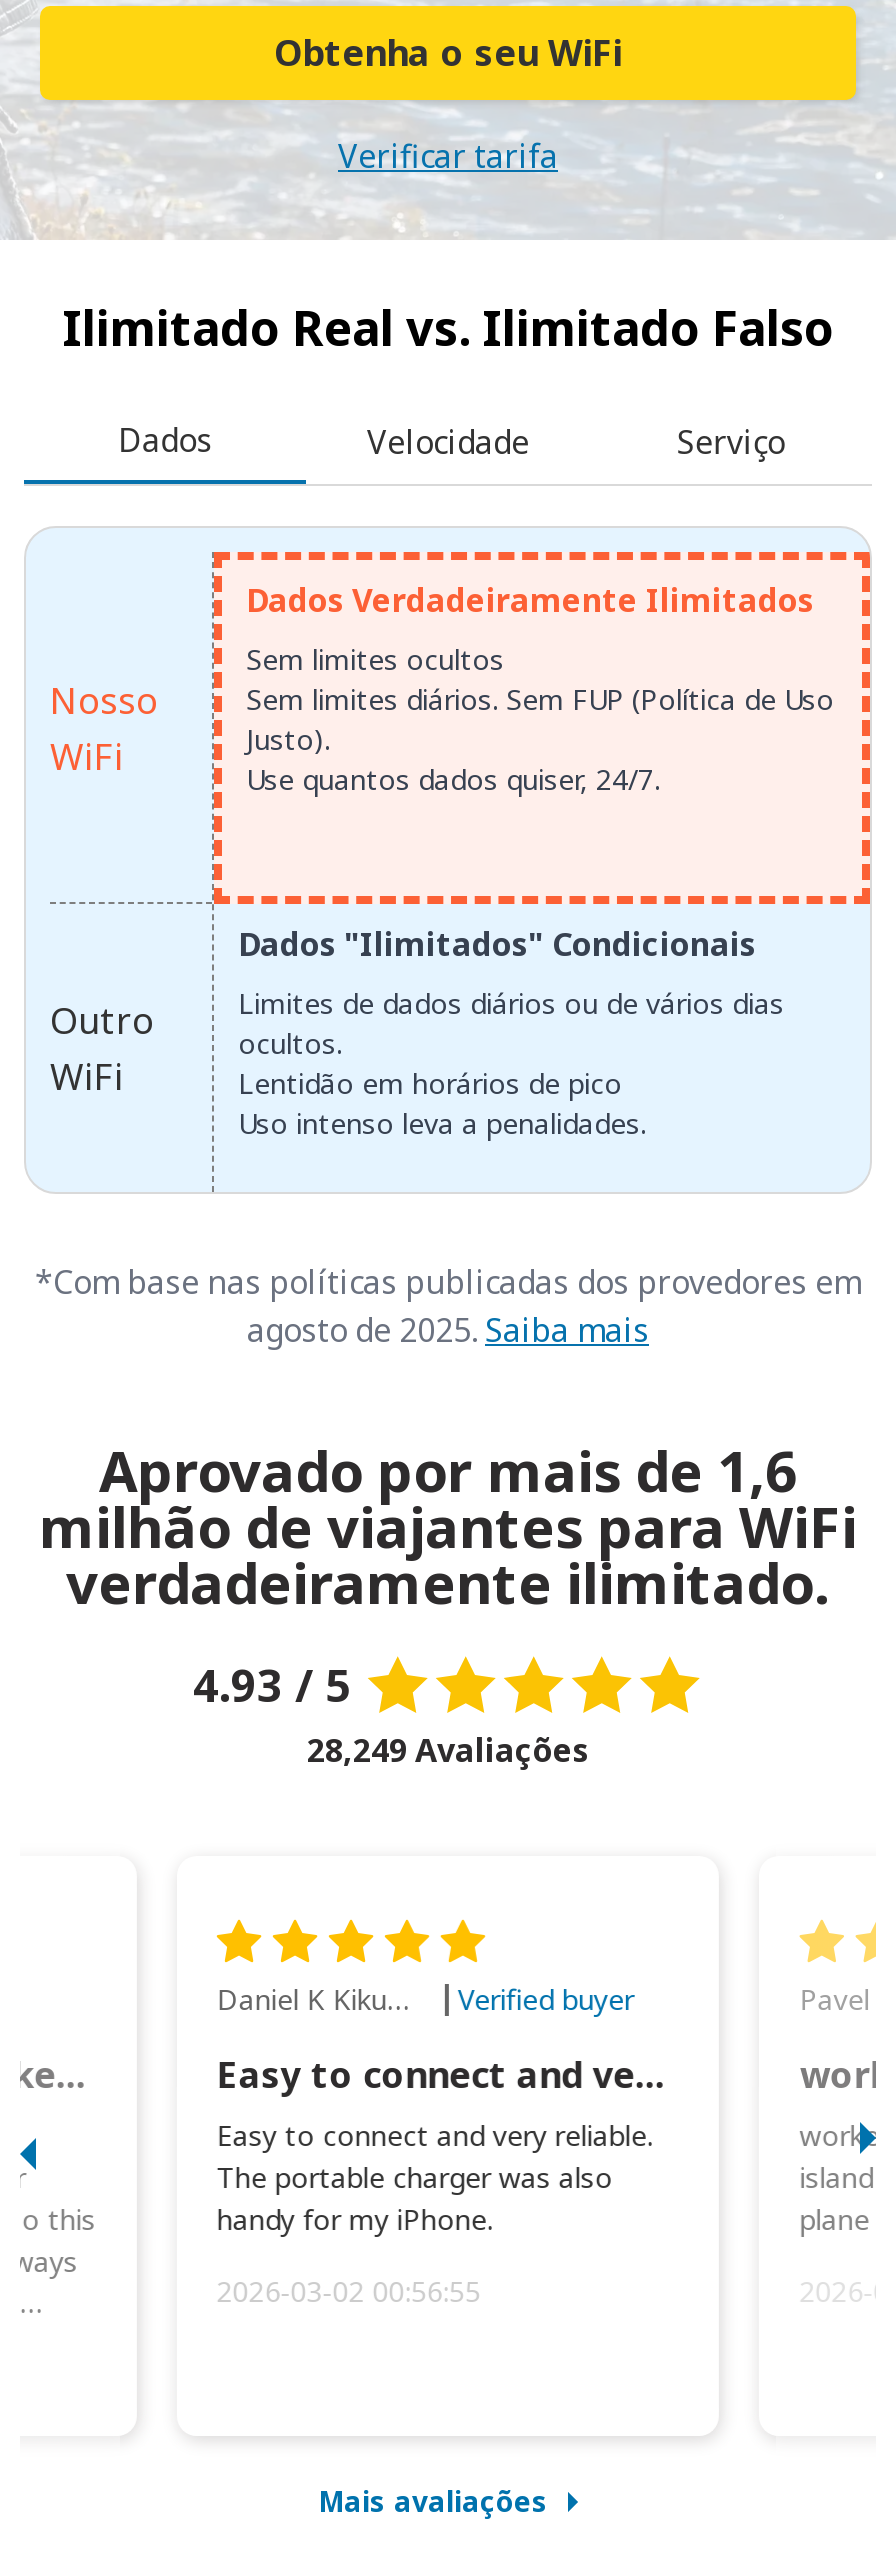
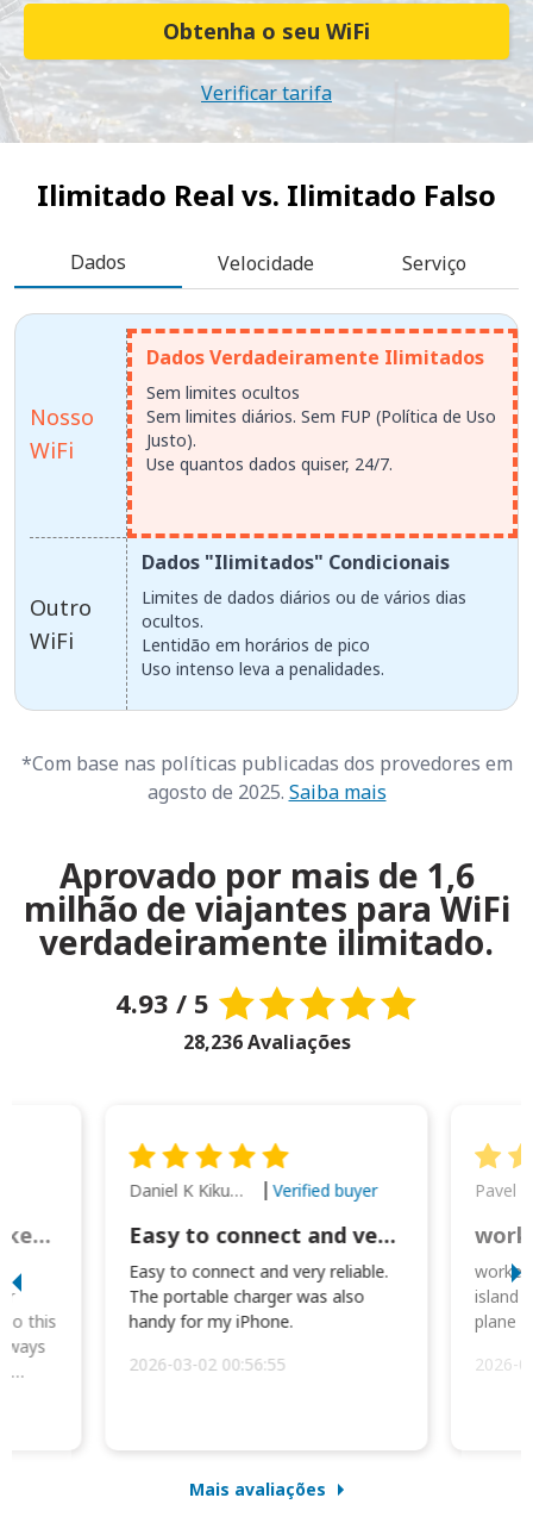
- 28,249 Avaliações
+ 28,236 Avaliações
